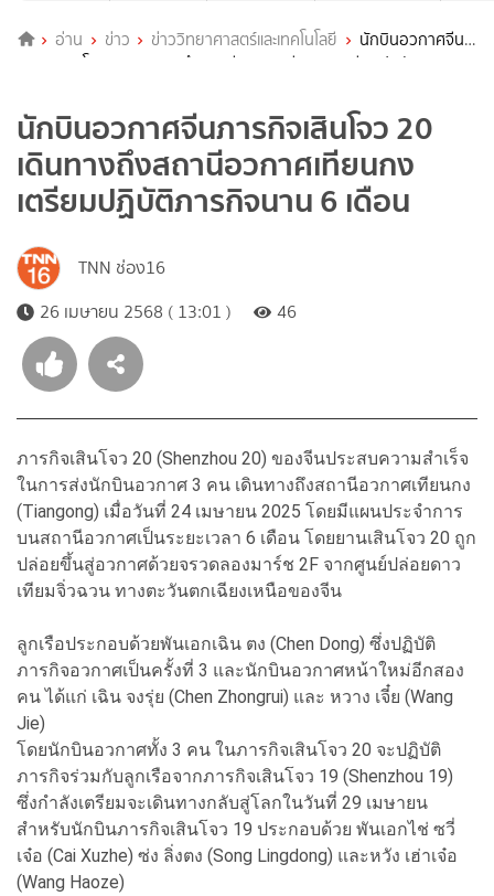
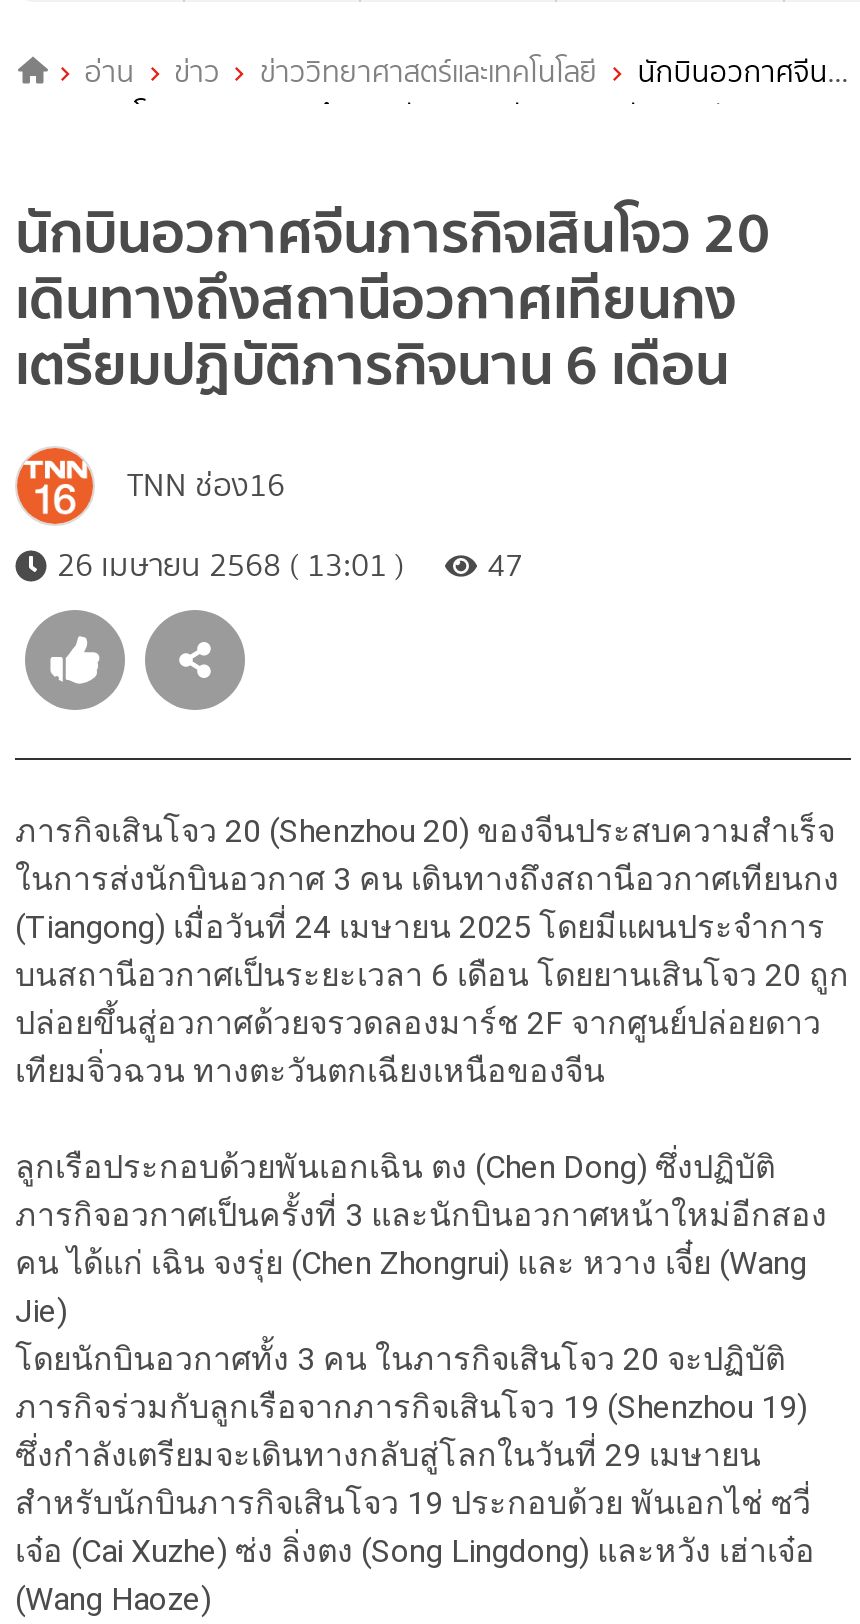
- 26 เมษายน 2568 ( 13:01 ) 46
+ 26 เมษายน 2568 ( 13:01 ) 47
